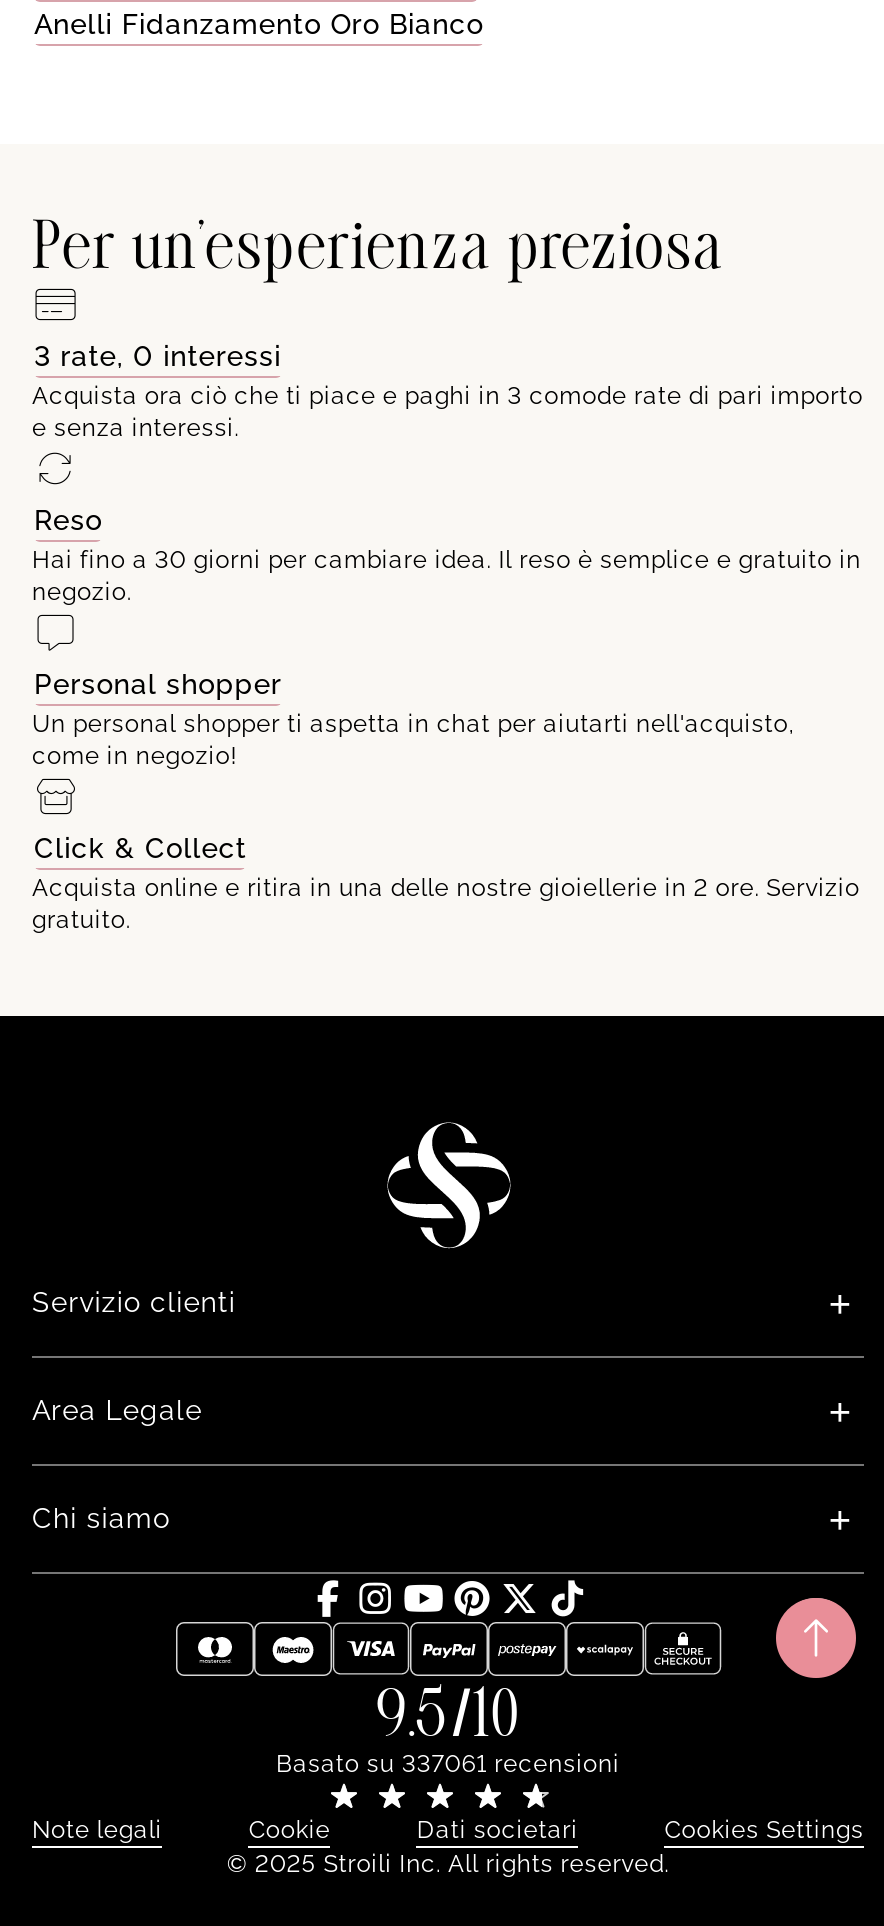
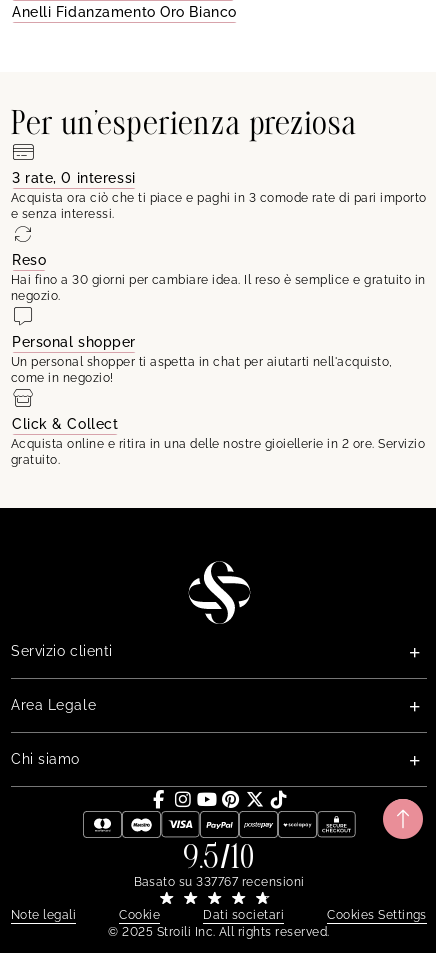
- Basato su 337061 recensioni
+ Basato su 337767 recensioni
